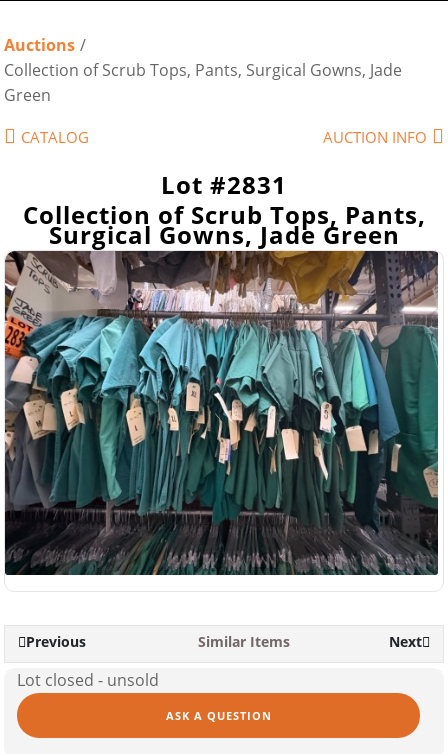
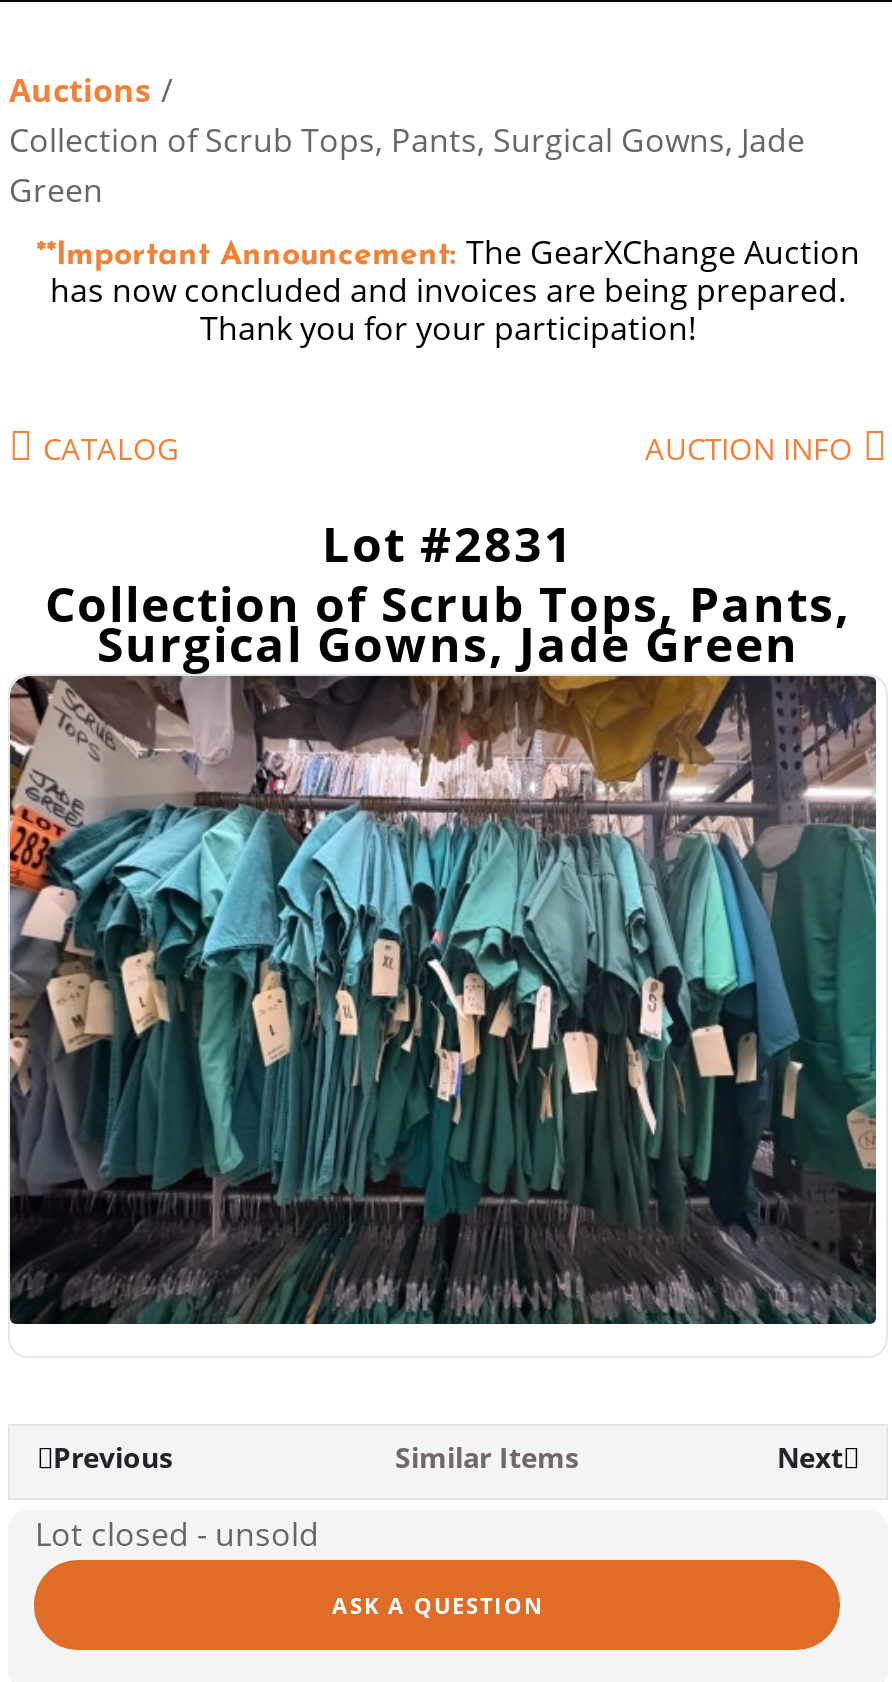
+ **Important Announcement: The GearXChange Auction
+ has now concluded and invoices are being prepared.
+ Thank you for your participation!
